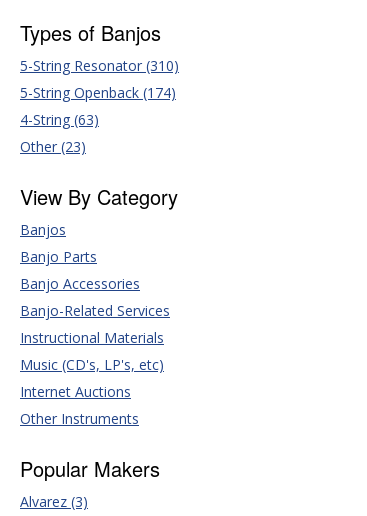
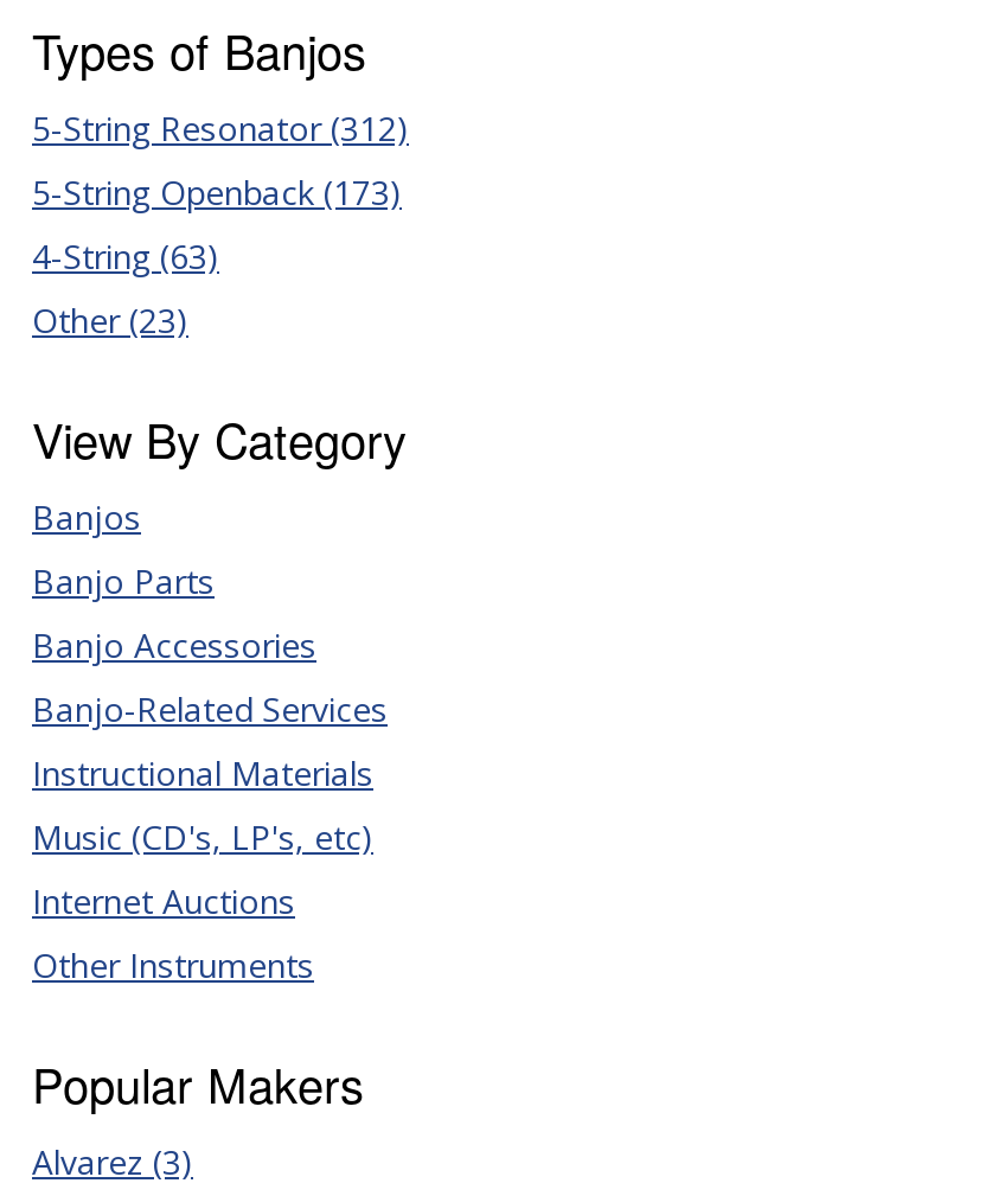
- 5-String Resonator (310)
+ 5-String Resonator (312)

- 5-String Openback (174)
+ 5-String Openback (173)
